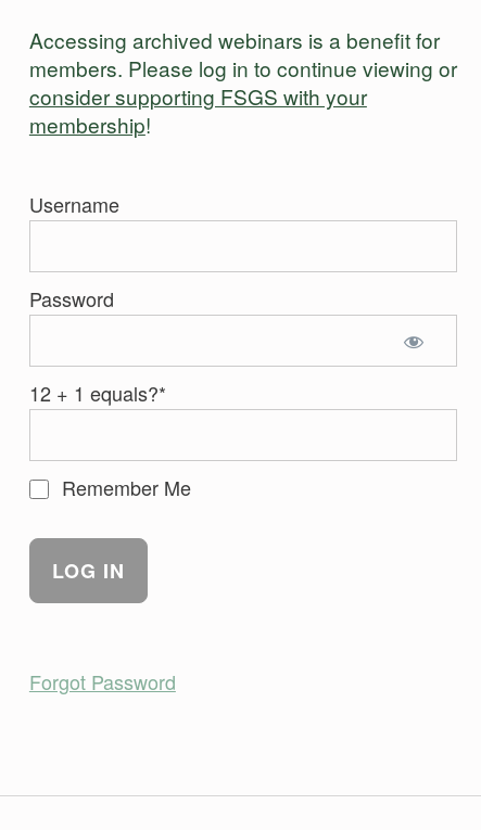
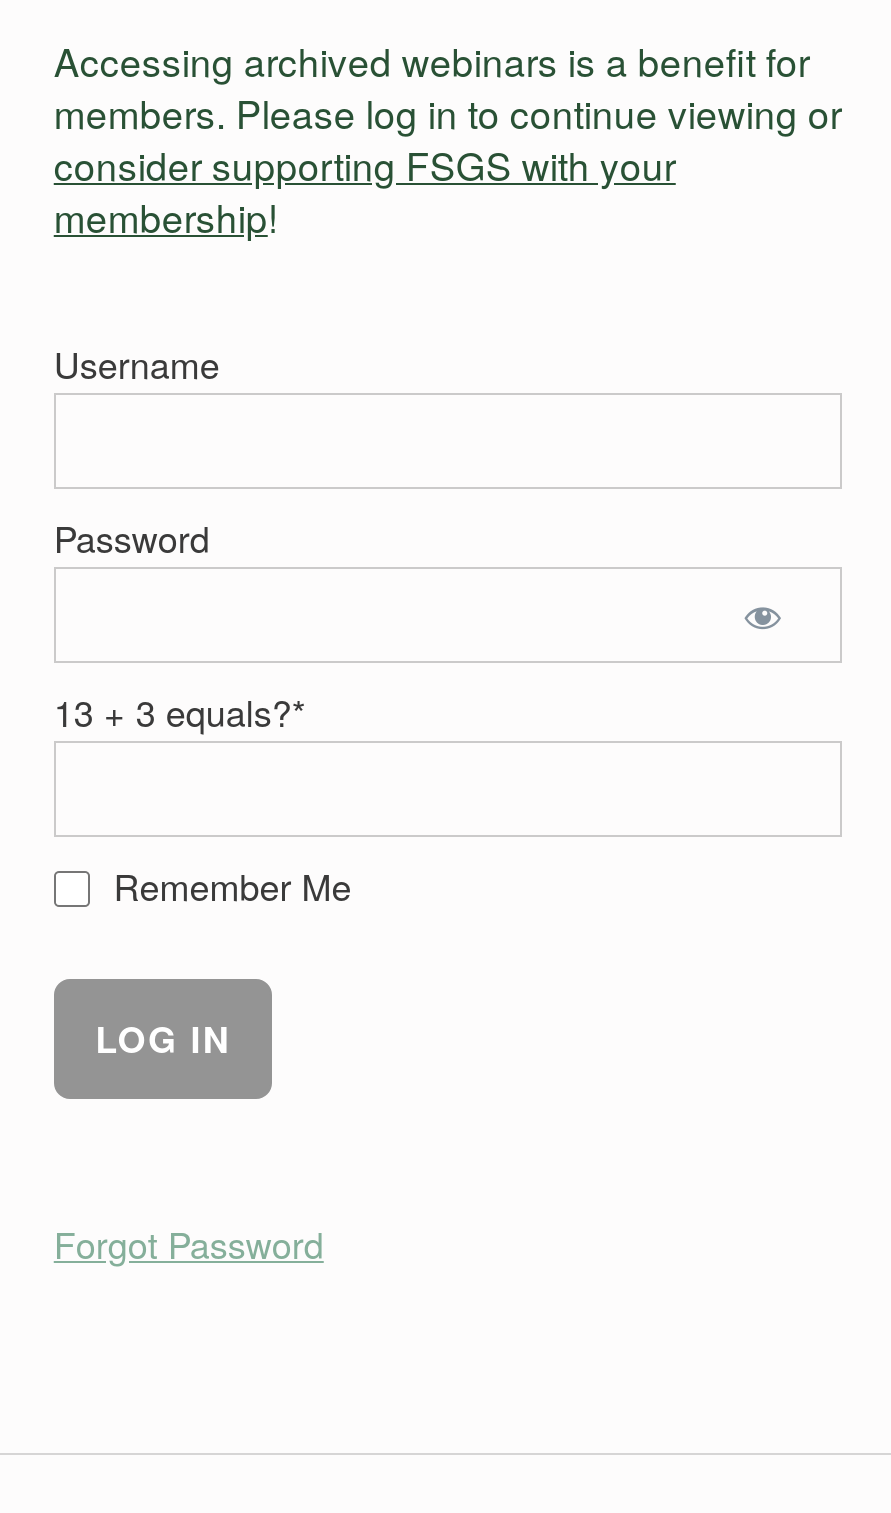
- 12 + 1 equals?*
+ 13 + 3 equals?*
